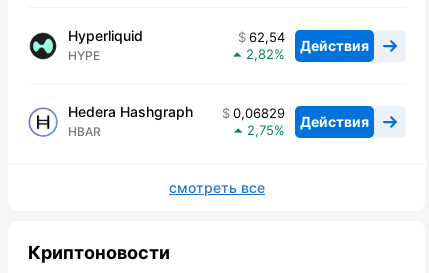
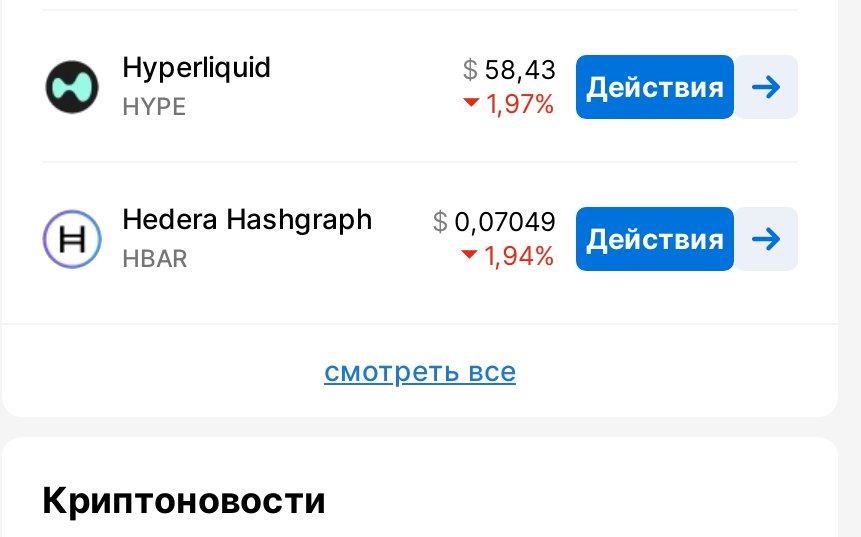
- 62,54 Действия
+ 58,43 Действия

- 2,82
+ 1,97

- 0,06829 Действия
+ 0,07049 Действия

- 2,75
+ 1,94
